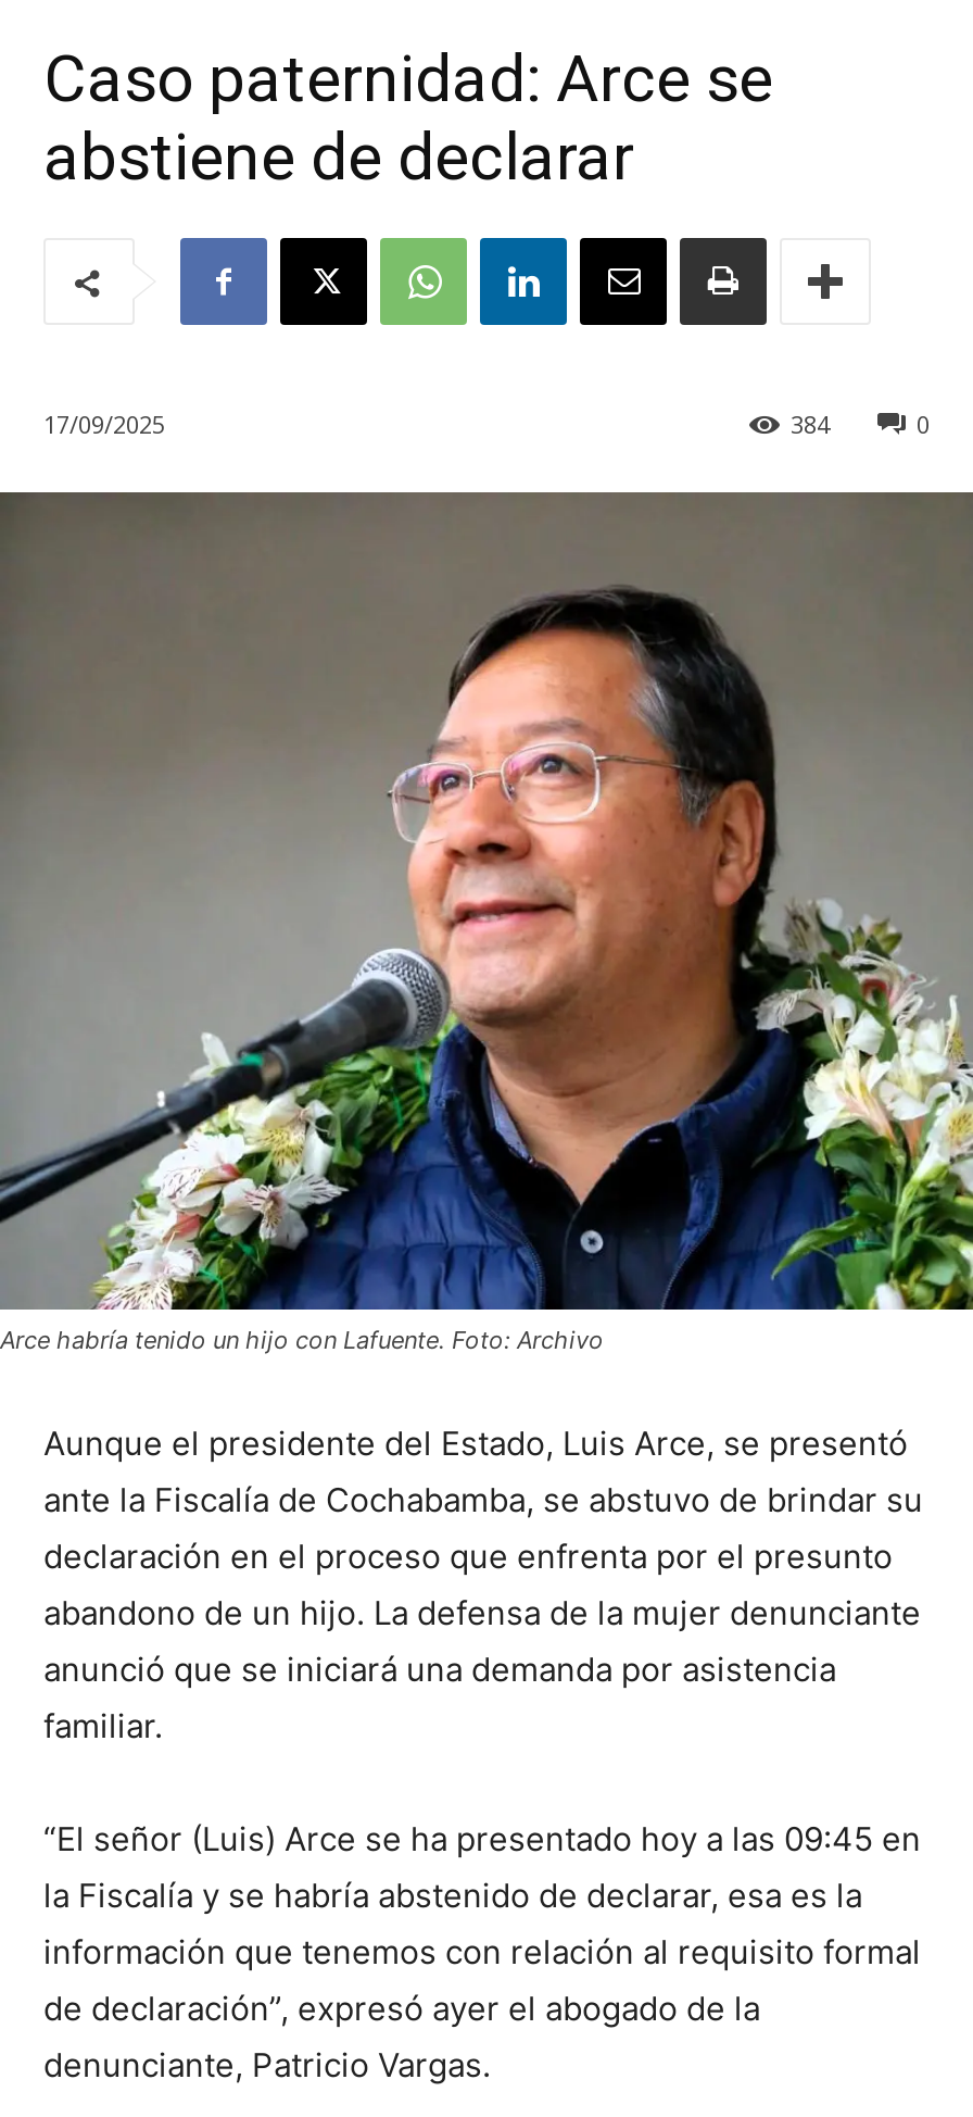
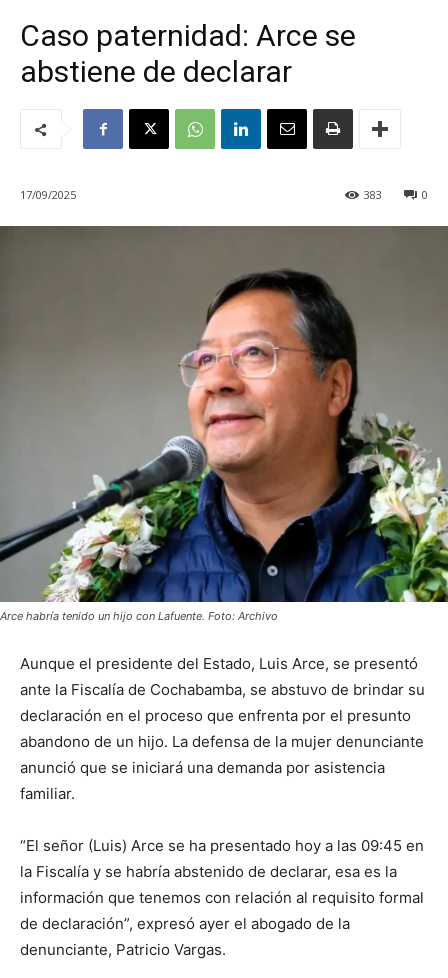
- 384
+ 383
